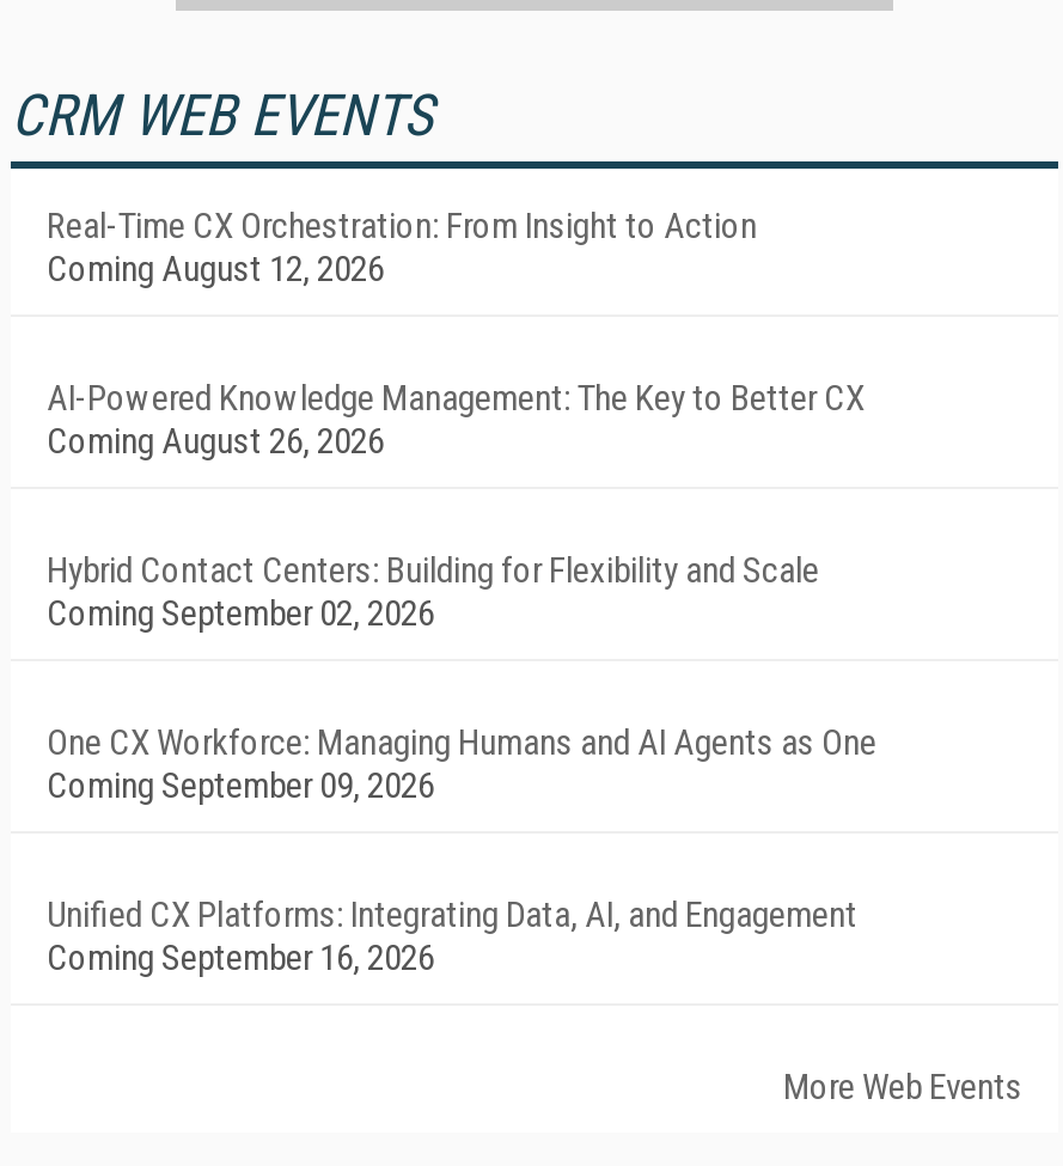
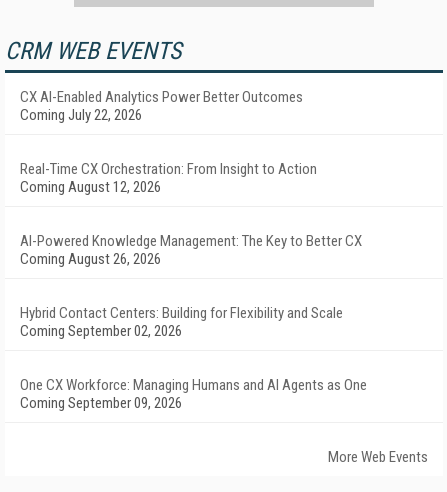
+ CX AI-Enabled Analytics Power Better Outcomes
+ Coming July 22, 2026

moved down: Real-Time CX Orchestration: From Insight to Action | Coming August 12, 2026 | AI-Powered Knowledge Management: The Key to Better CX | Coming August 26, 2026 | Hybrid Contact Centers: Building for Flexibility and Scale | Coming September 02, 2026 | One CX Workforce: Managing Humans and AI Agents as One | Coming September 09, 2026

- Unified CX Platforms: Integrating Data, AI, and Engagement
- Coming September 16, 2026
